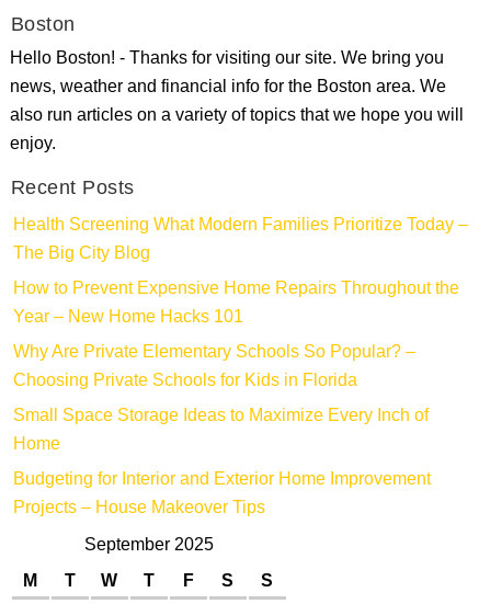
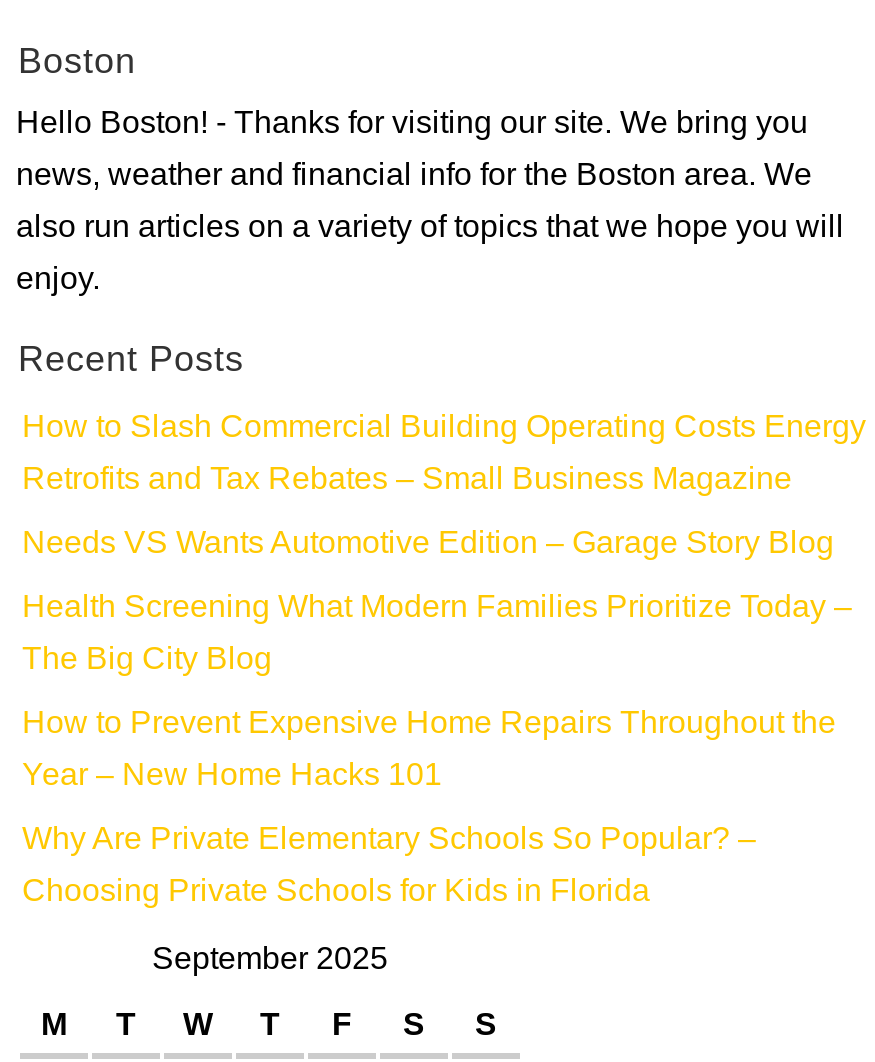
+ How to Slash Commercial Building Operating Costs Energy
+ Retrofits and Tax Rebates – Small Business Magazine
+ Needs VS Wants Automotive Edition – Garage Story Blog

moved down: Health Screening What Modern Families Prioritize Today – | The Big City Blog | How to Prevent Expensive Home Repairs Throughout the | Year – New Home Hacks 101 | Why Are Private Elementary Schools So Popular? – | Choosing Private Schools for Kids in Florida

- Small Space Storage Ideas to Maximize Every Inch of
- Home
- Budgeting for Interior and Exterior Home Improvement
- Projects – House Makeover Tips
